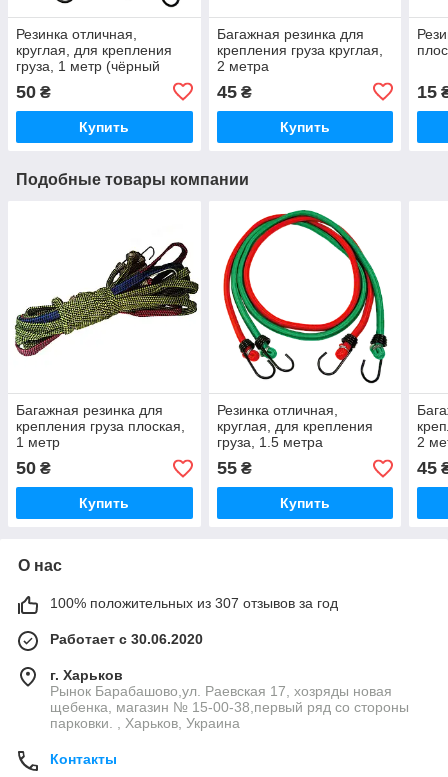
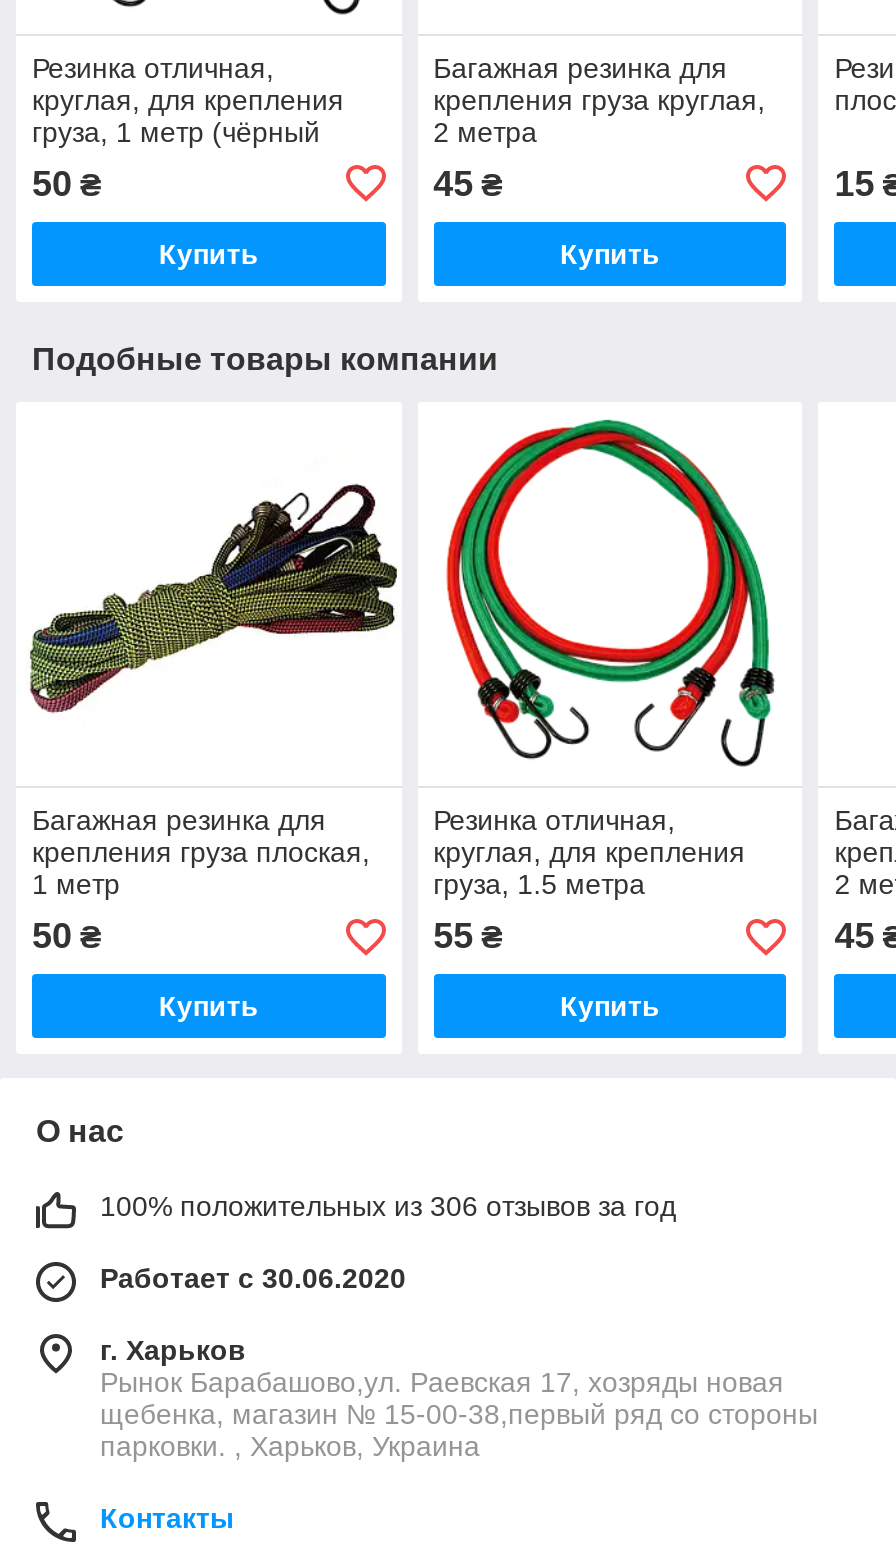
- 100% положительных из 307 отзывов за год
+ 100% положительных из 306 отзывов за год
